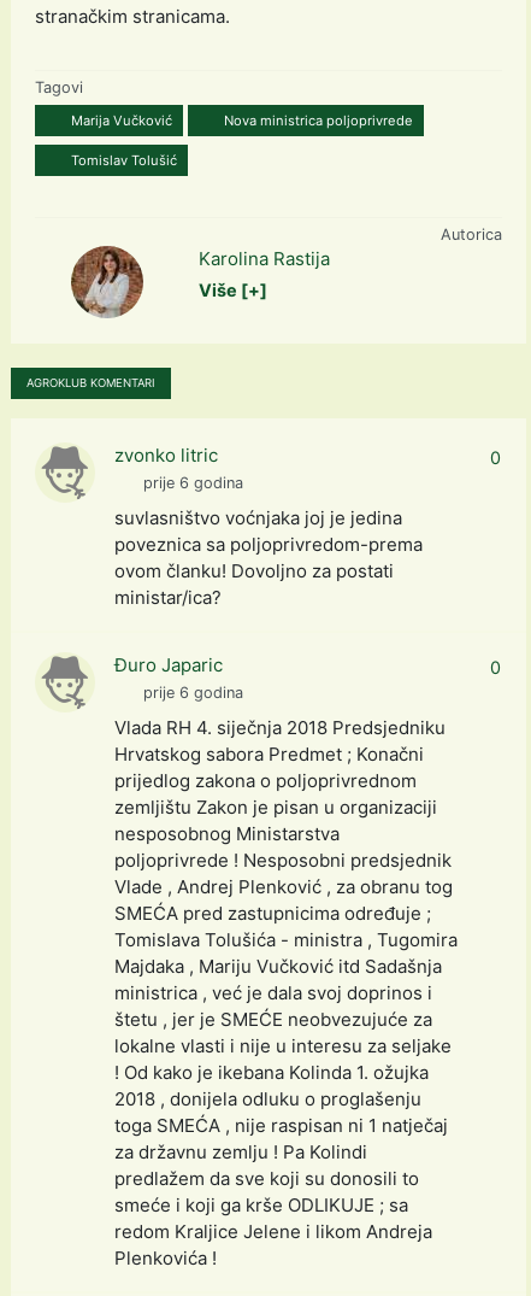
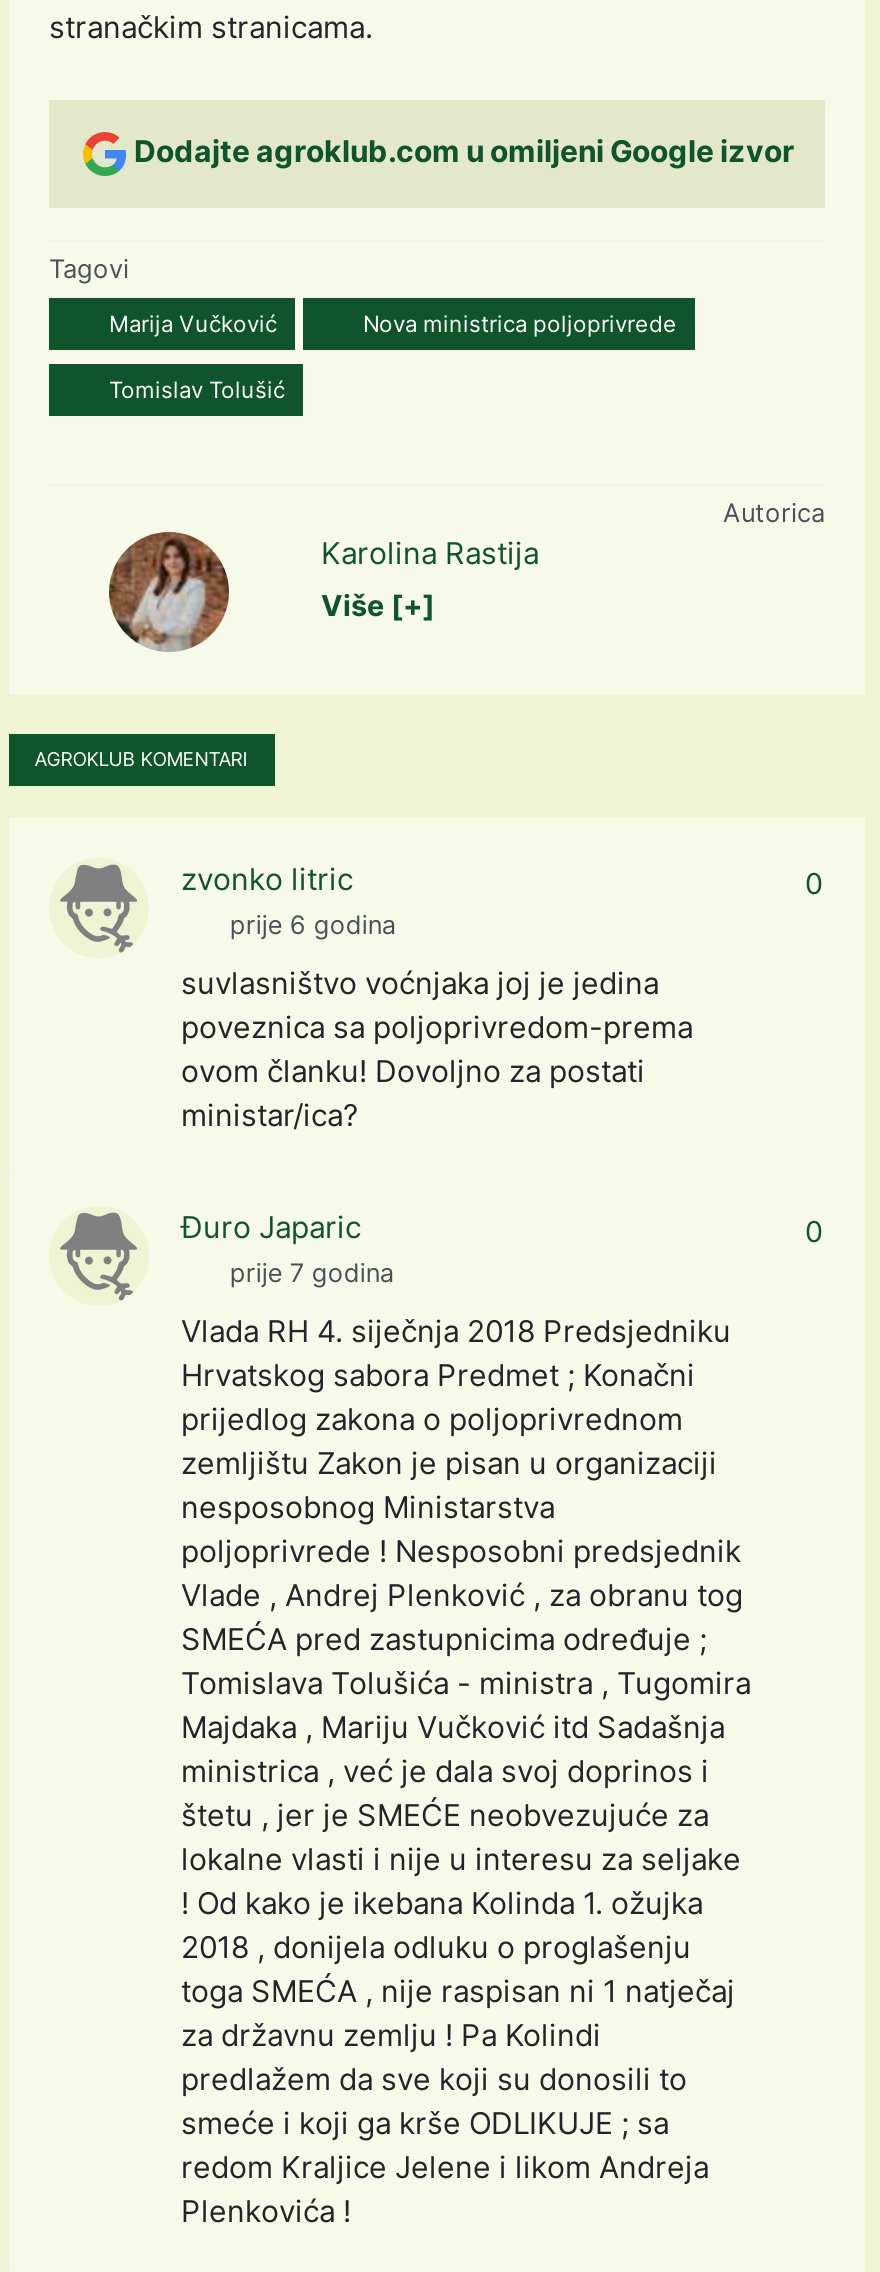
+ Dodajte agroklub.com u omiljeni Google izvor

- prije 6 godina
+ prije 7 godina
